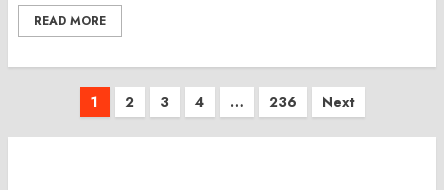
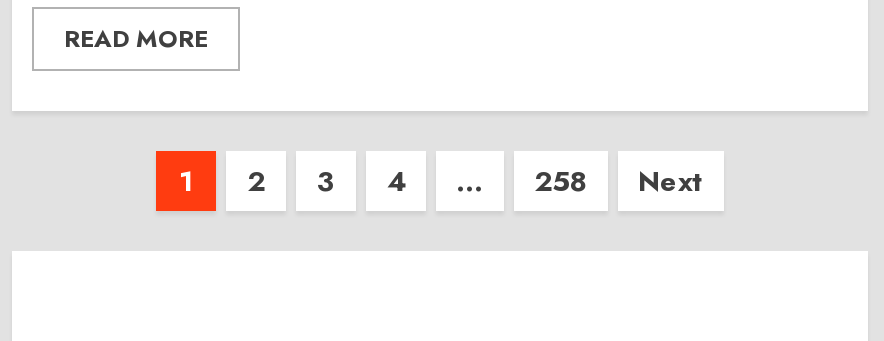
- 236
+ 258
